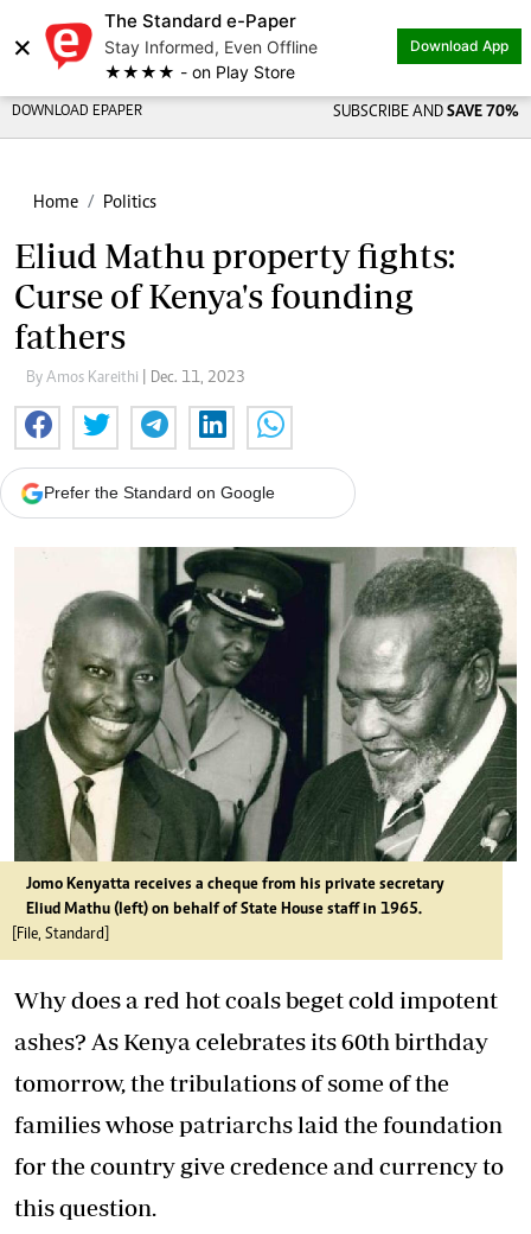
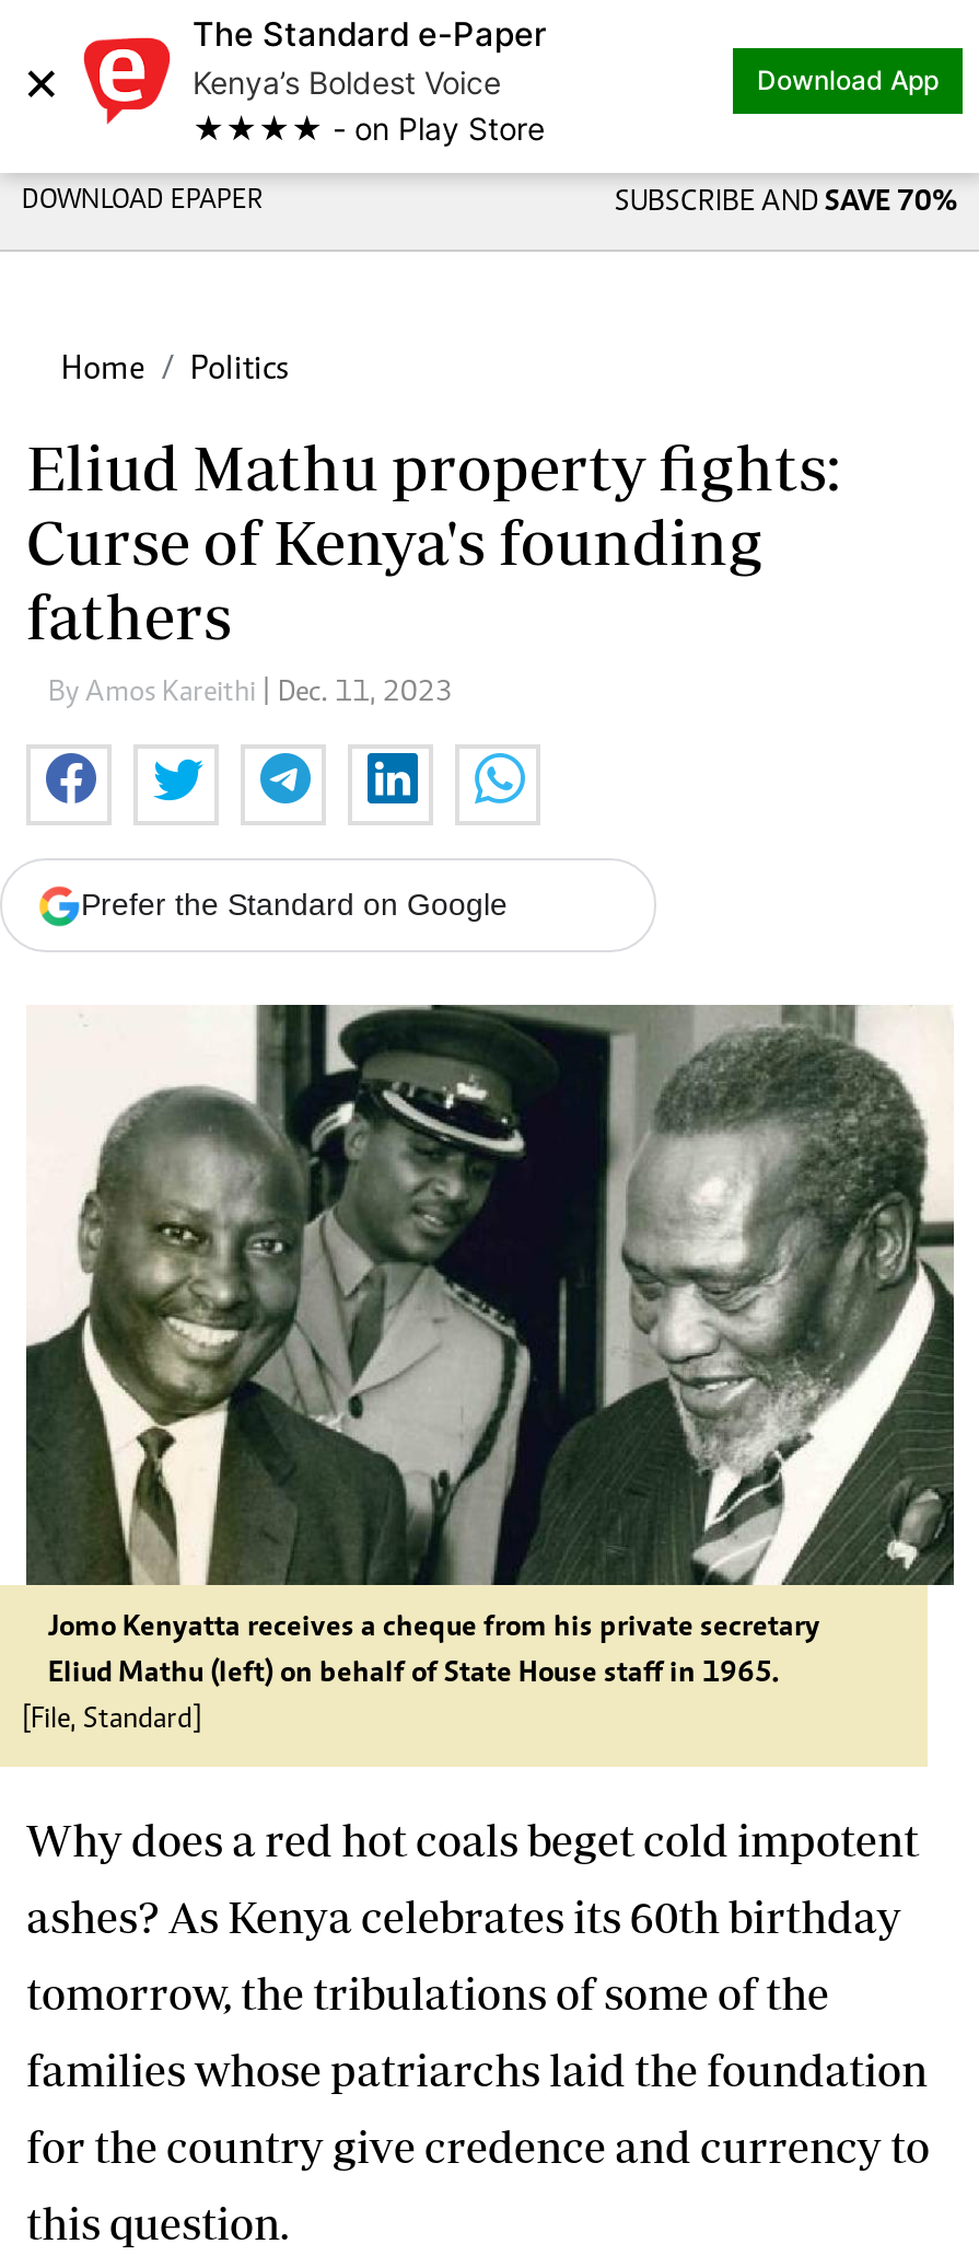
- Stay Informed, Even Offline
+ Kenya’s Boldest Voice
